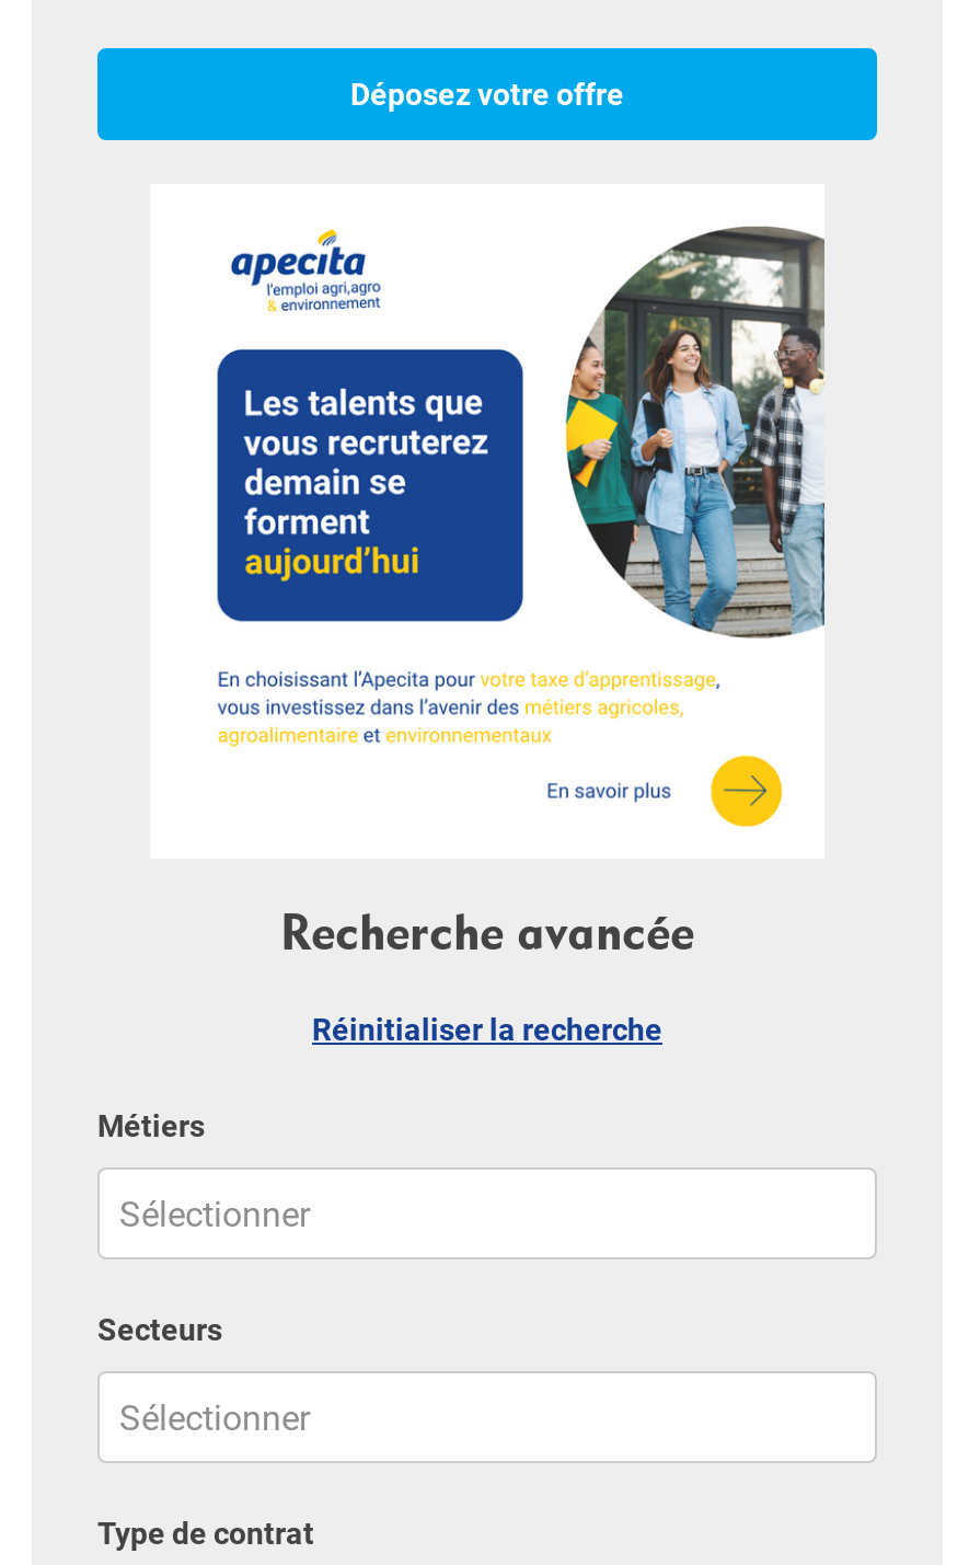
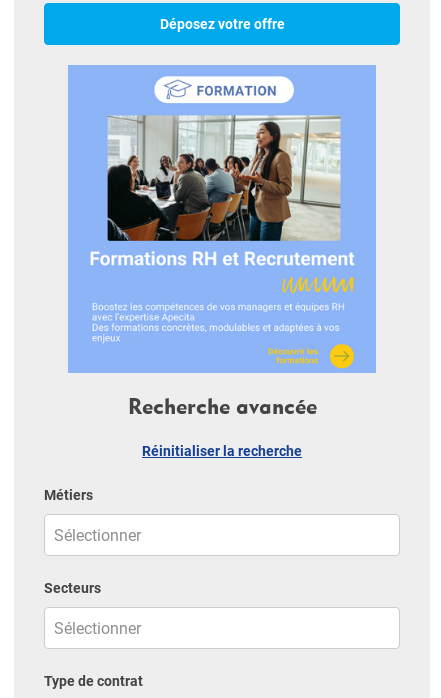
- [image]
+ [image]
